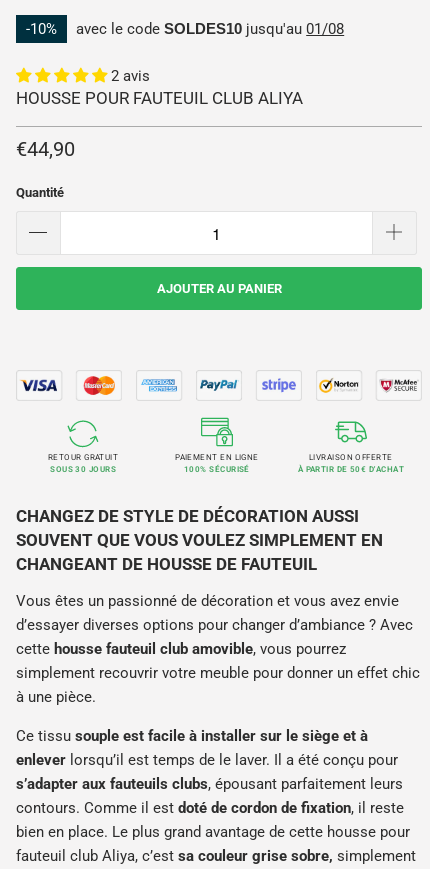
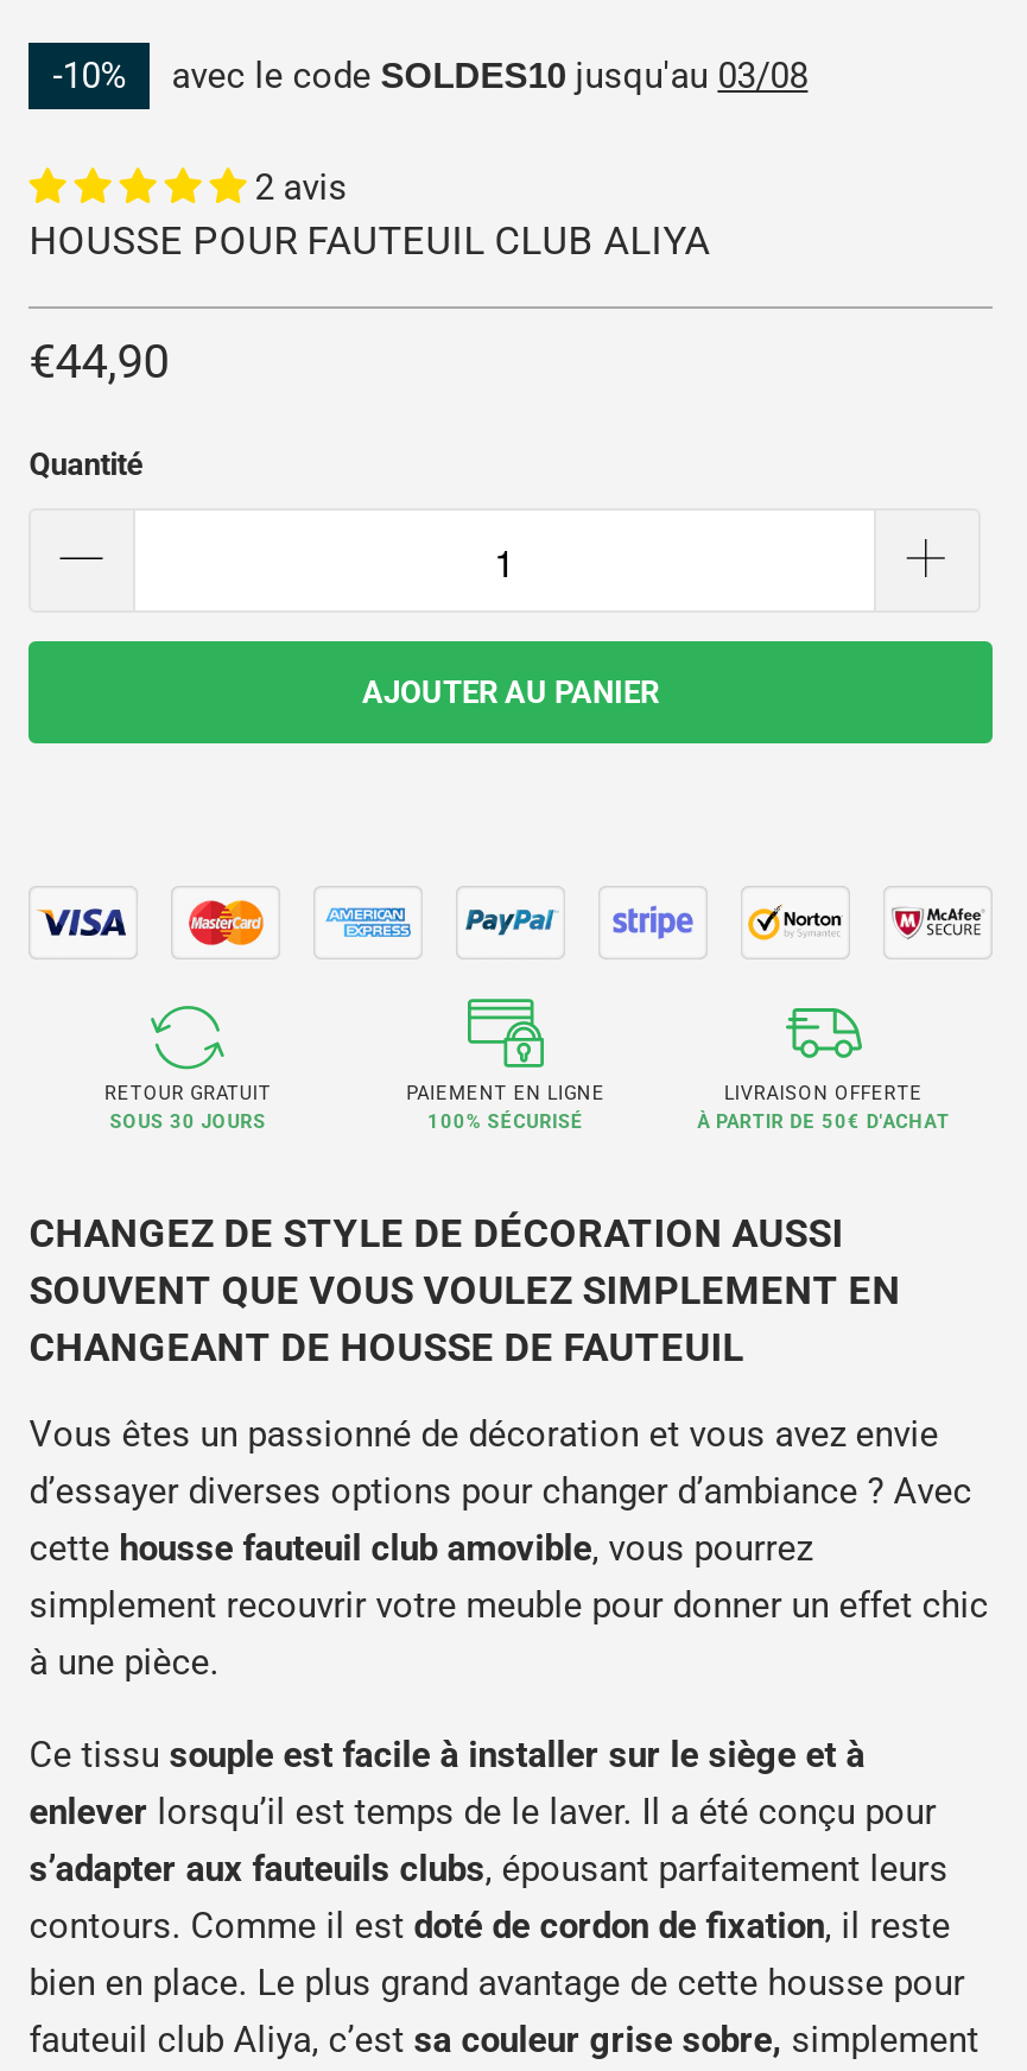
- avec le code SOLDES10 jusqu'au 01/08
+ avec le code SOLDES10 jusqu'au 03/08
